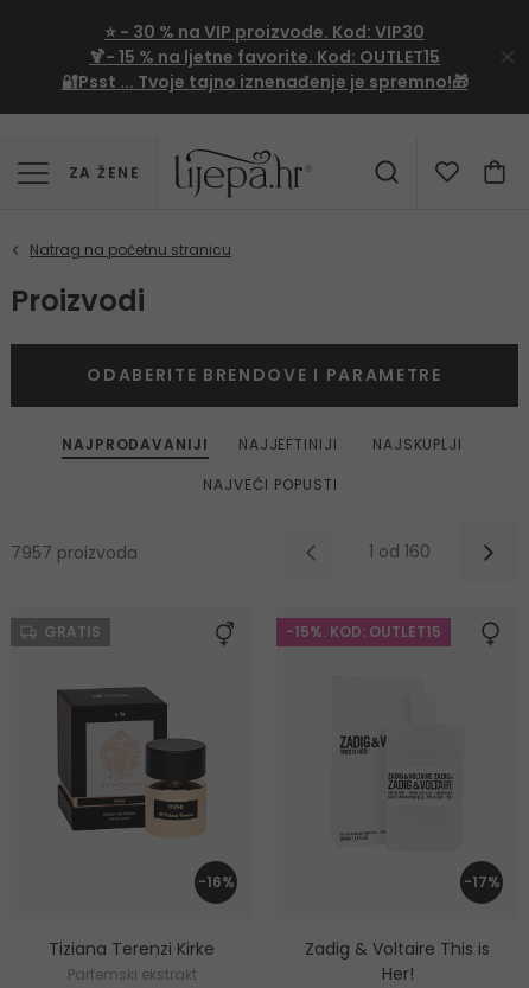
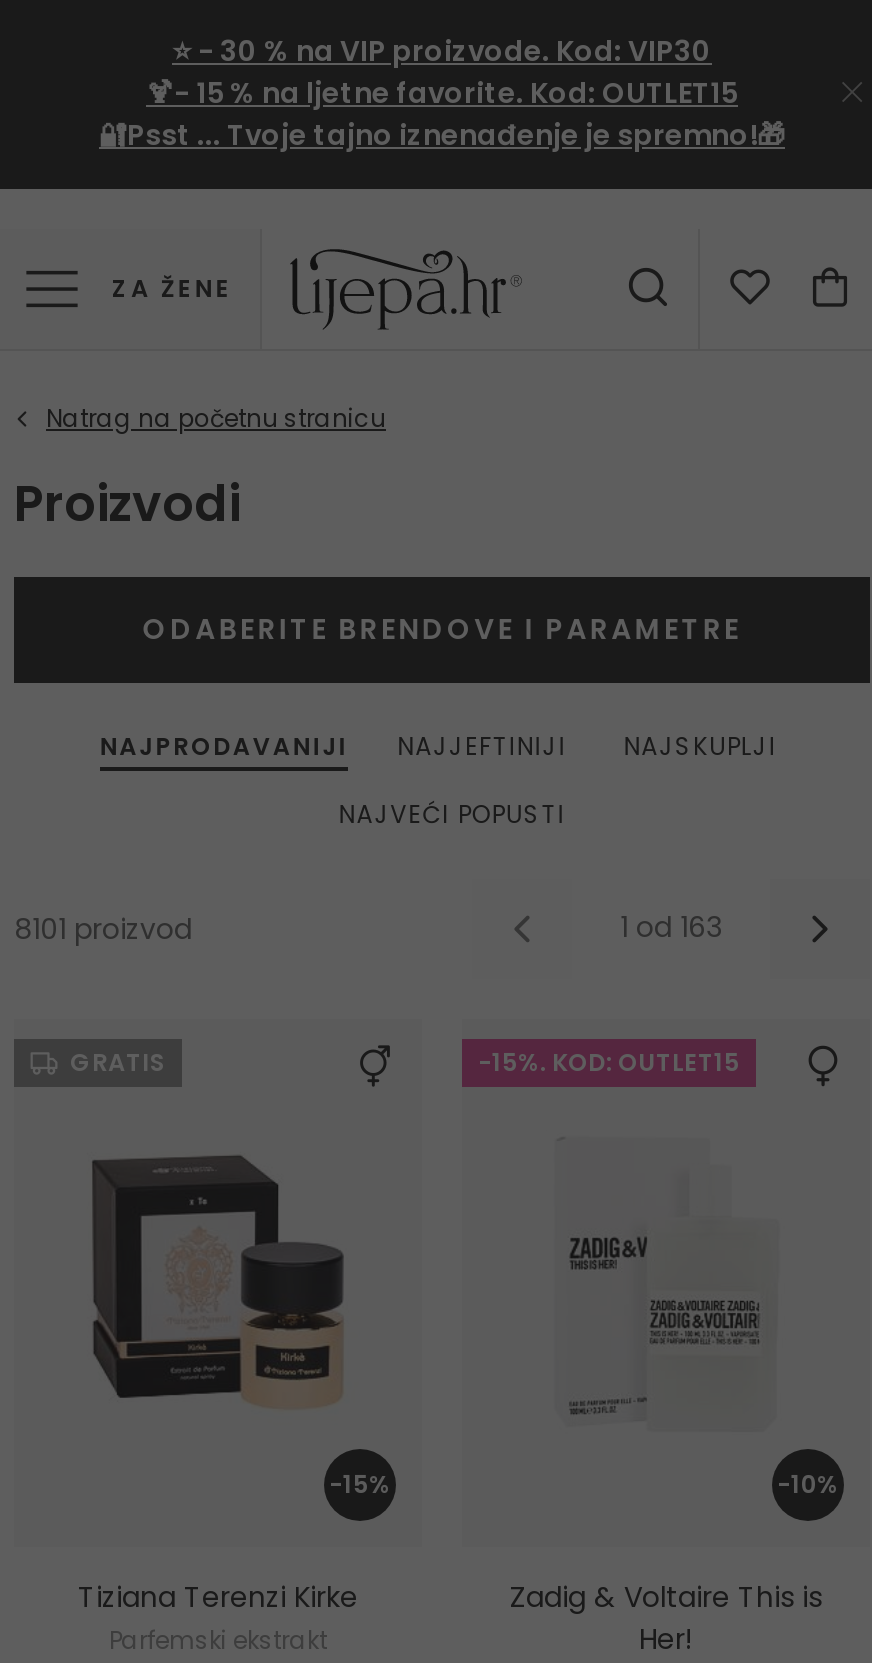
- 7957 proizvoda
- 1 od 160
+ 8101 proizvod
+ 1 od 163

- -16%
+ -15%

- -17%
+ -10%
